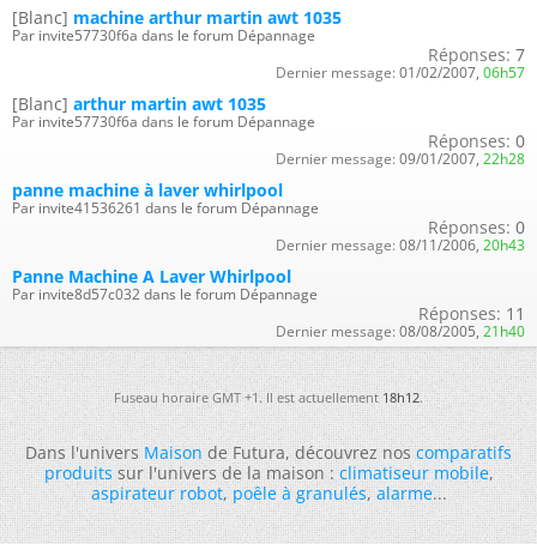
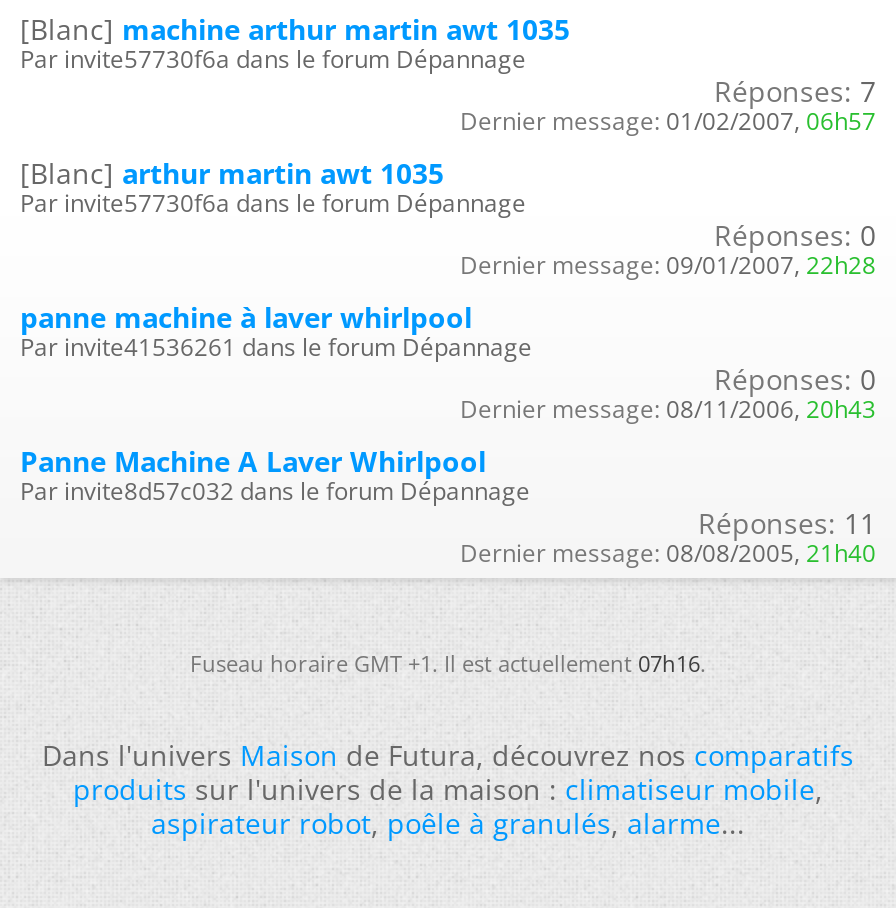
- Fuseau horaire GMT +1. Il est actuellement 18h12.
+ Fuseau horaire GMT +1. Il est actuellement 07h16.
